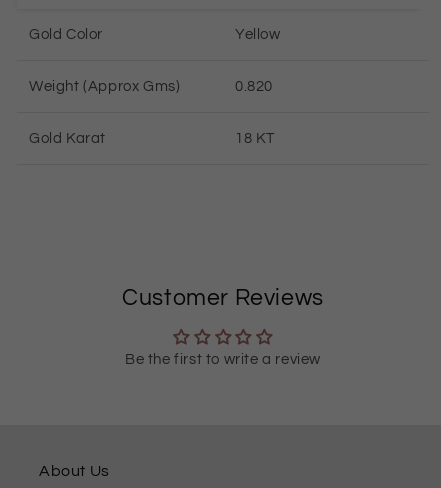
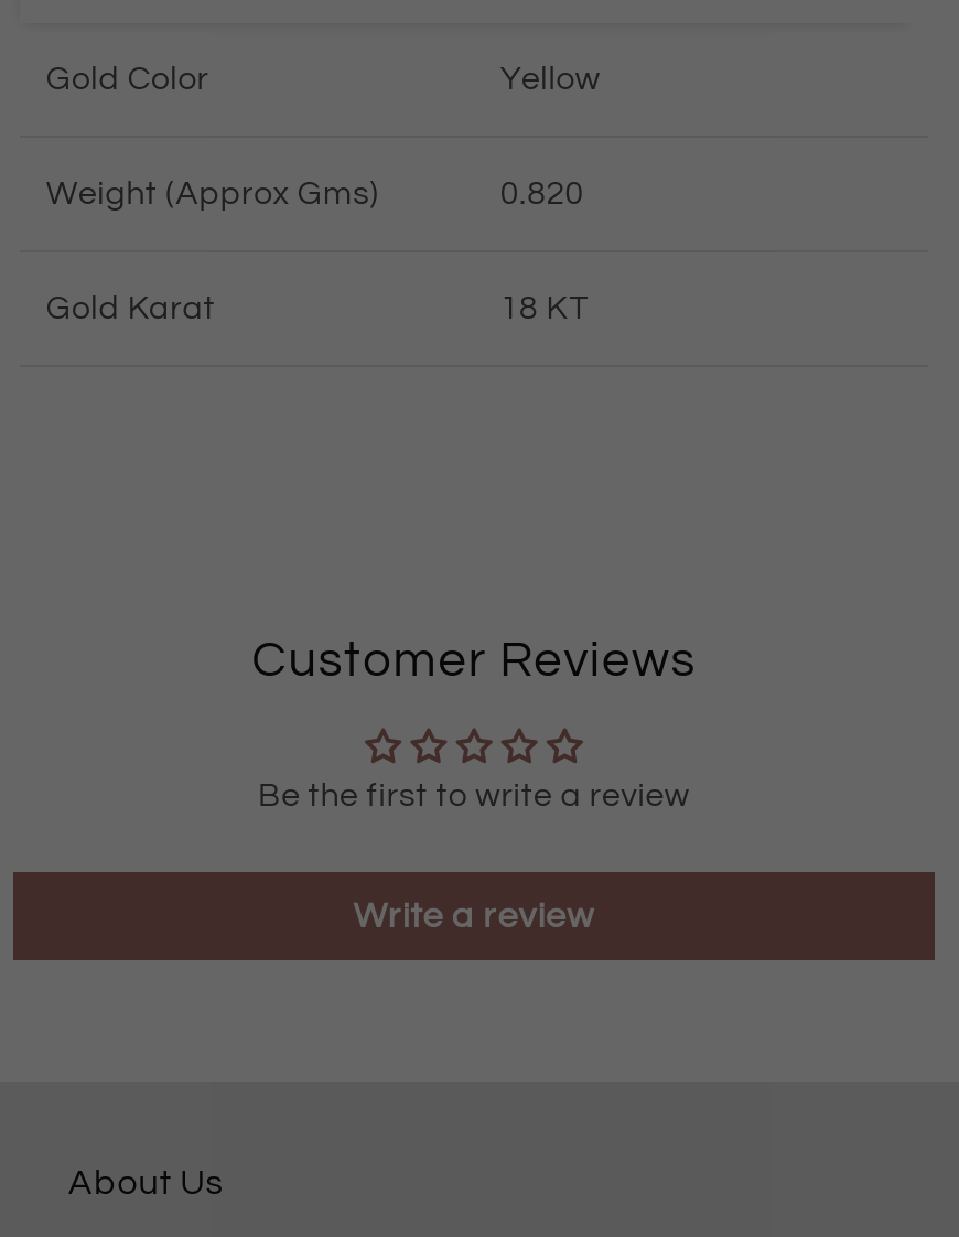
+ Write a review
